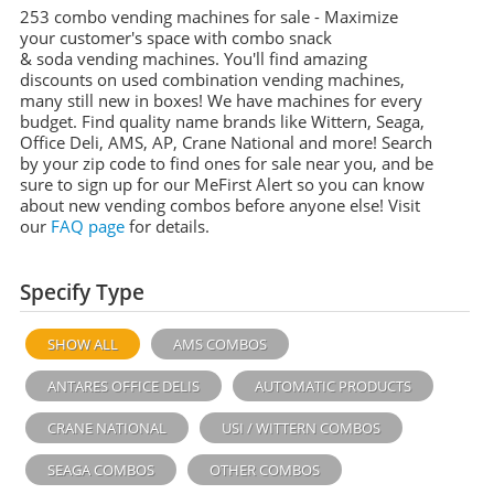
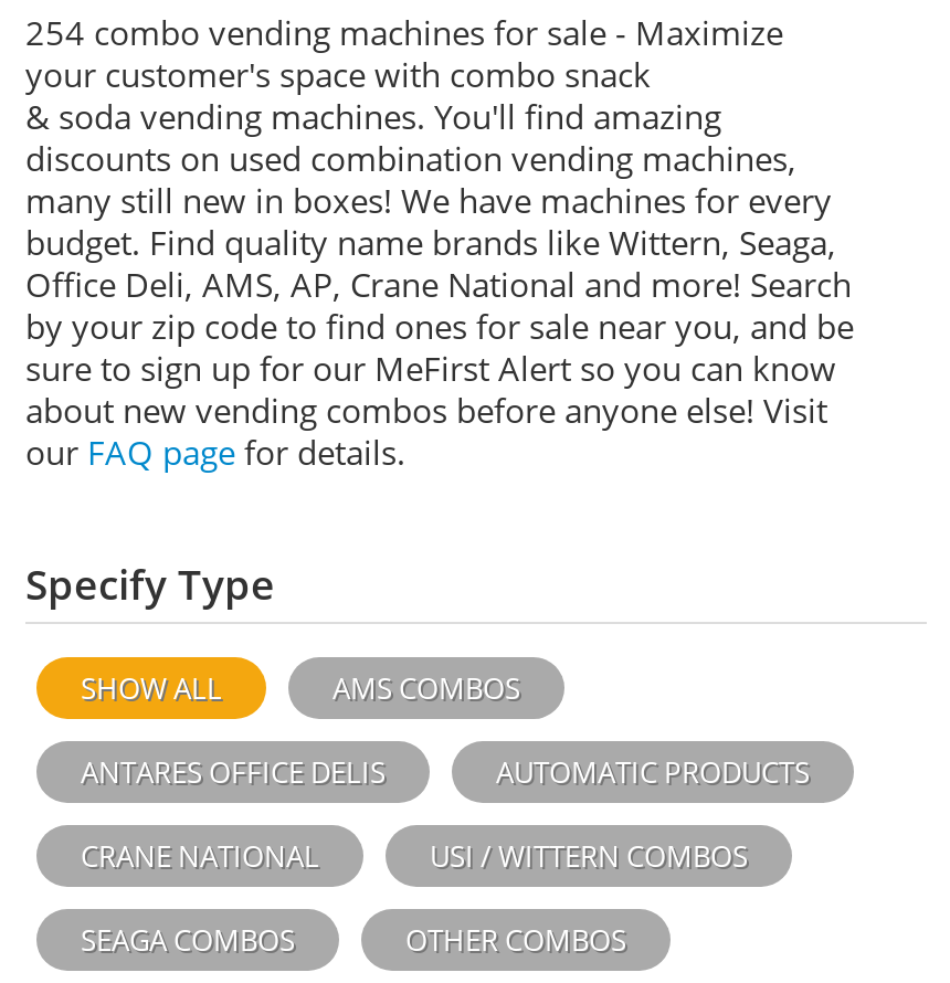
- 253 combo vending machines for sale - Maximize
+ 254 combo vending machines for sale - Maximize
